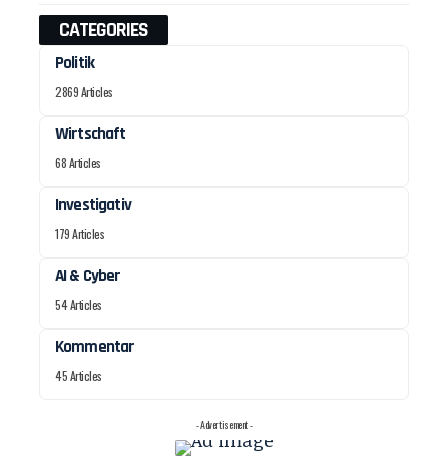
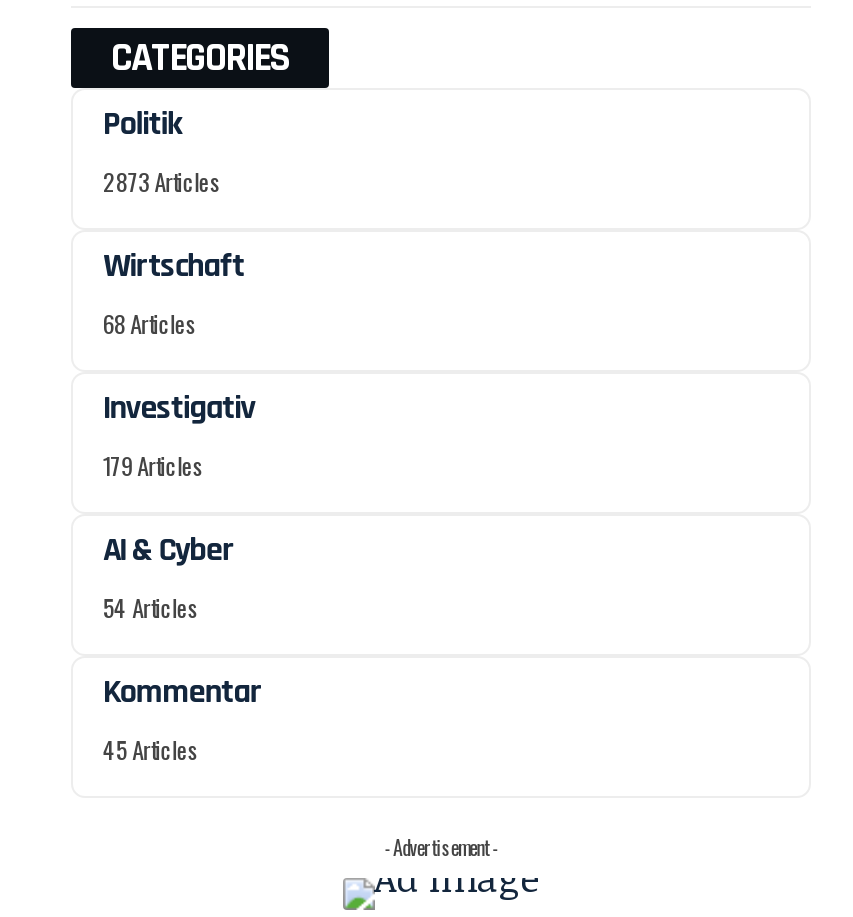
- 2869 Articles
+ 2873 Articles
